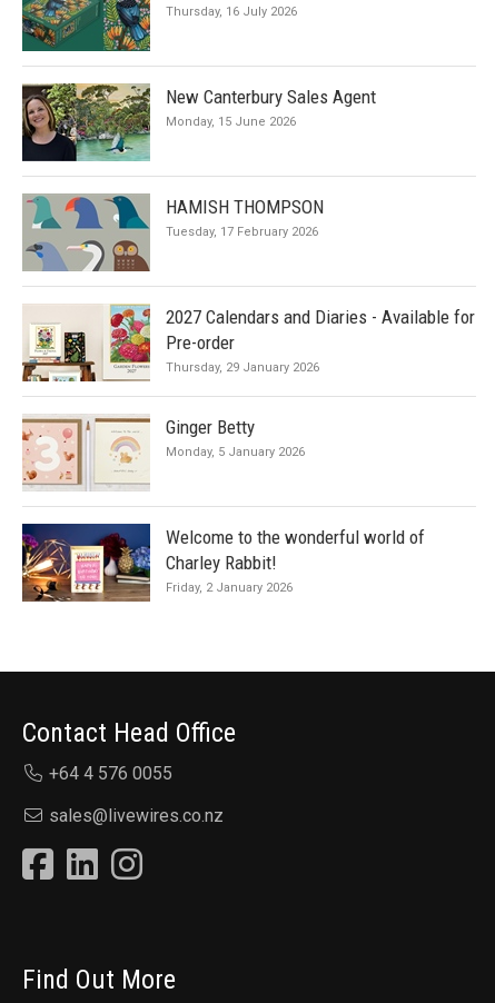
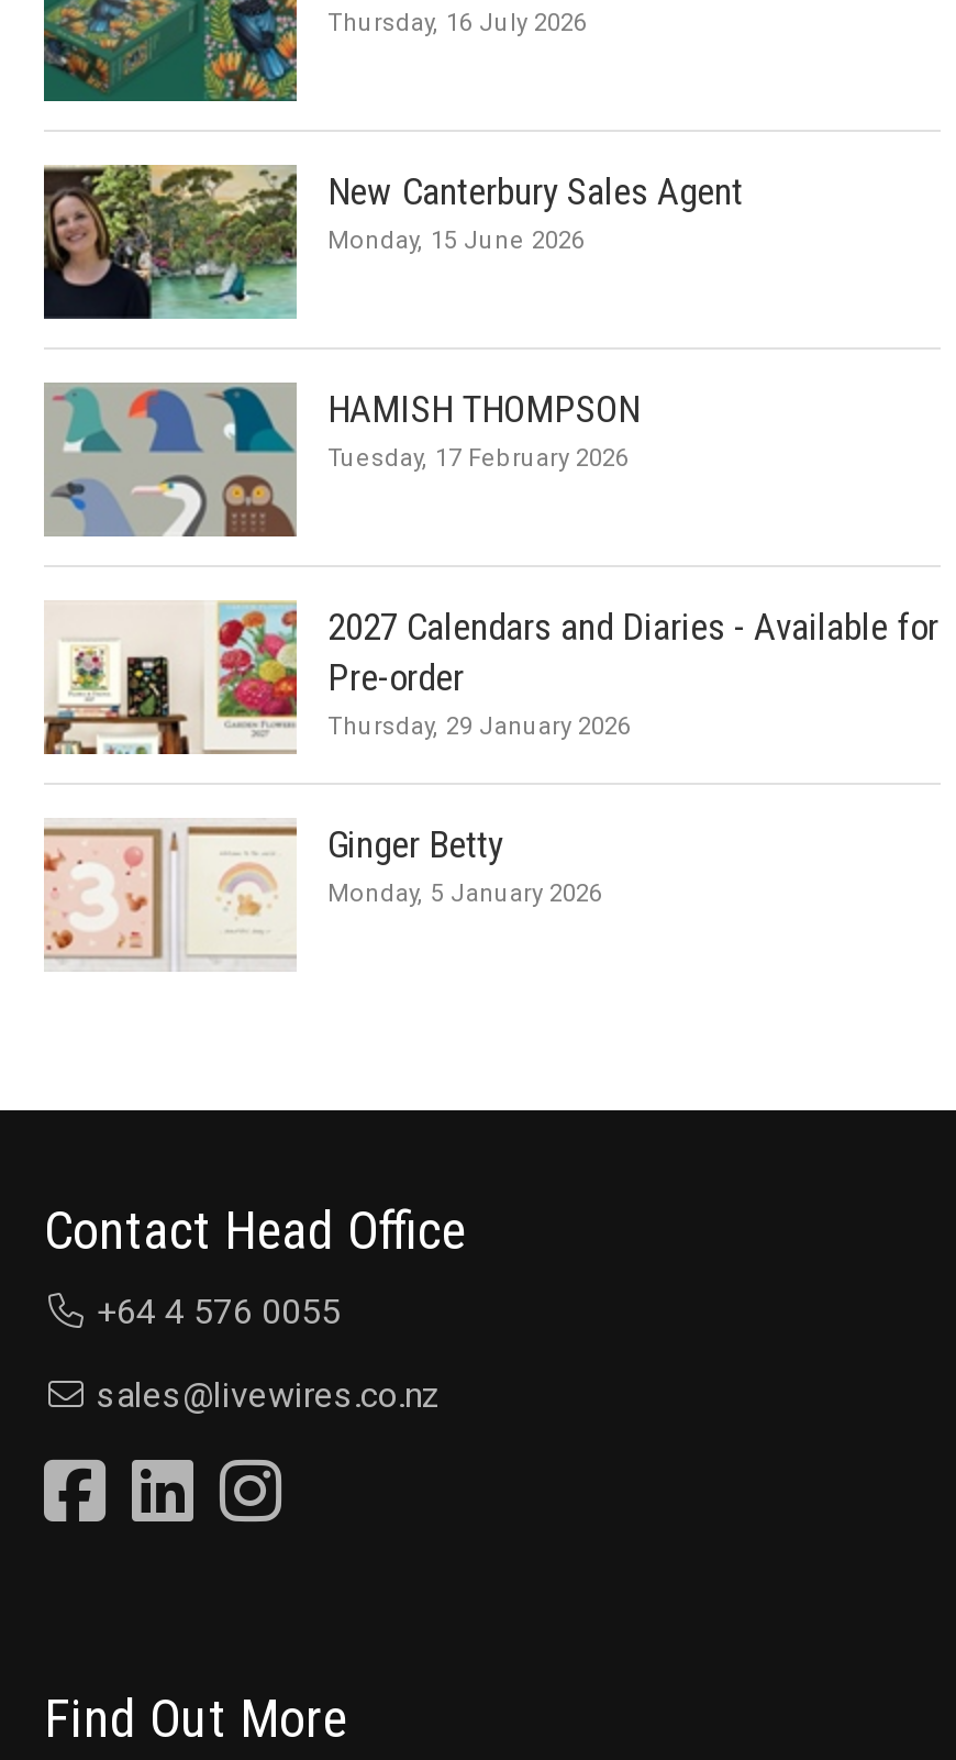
- [image]
- Welcome to the wonderful world of
- Charley Rabbit!
- Friday, 2 January 2026
